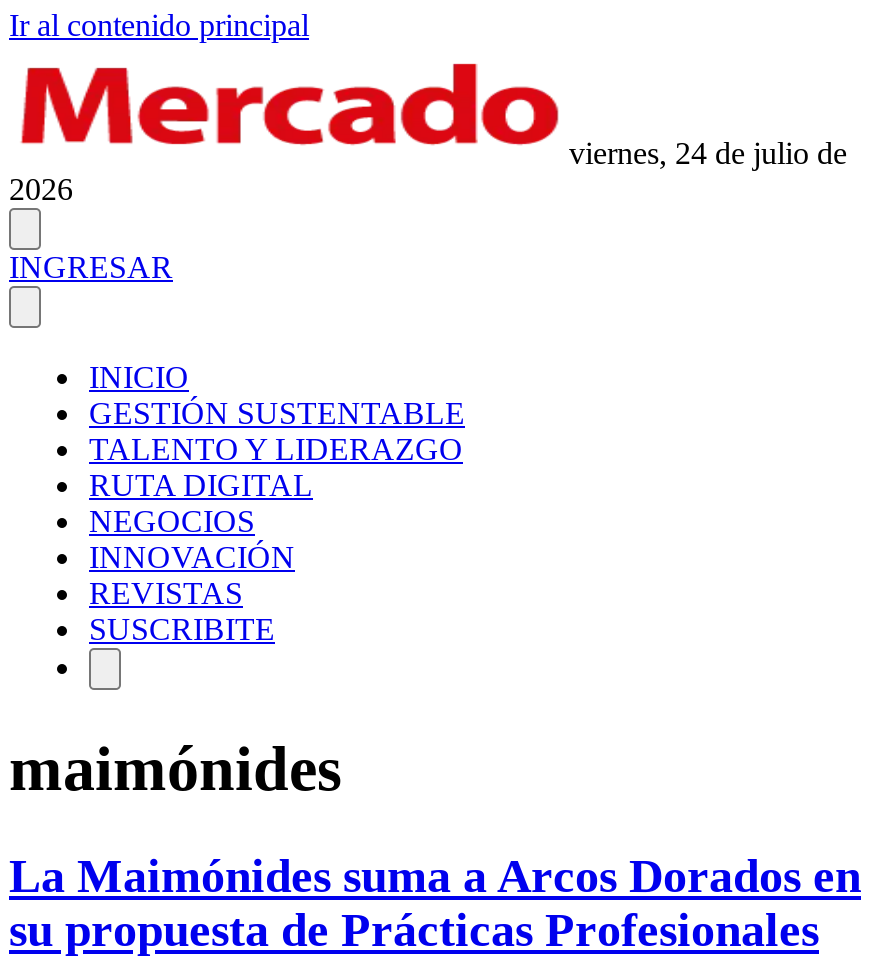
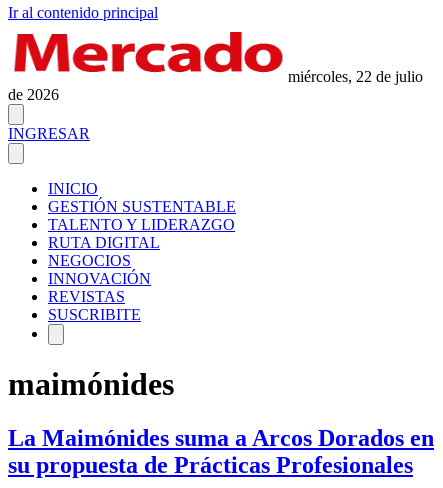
- viernes, 24 de julio de
- 2026
+ miércoles, 22 de julio
+ de 2026
